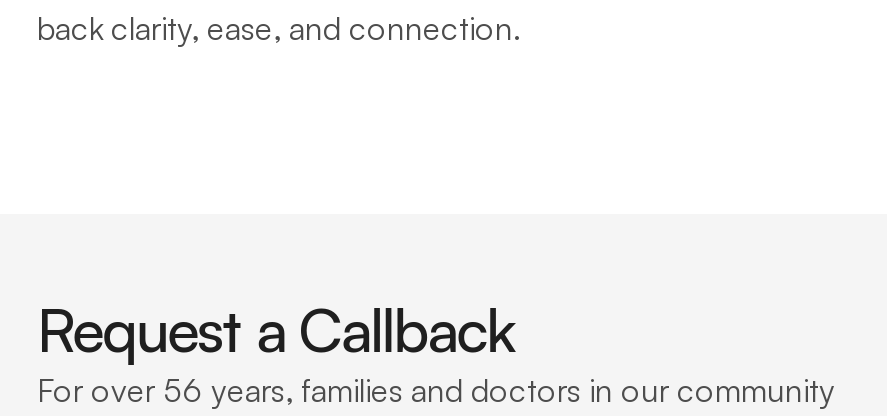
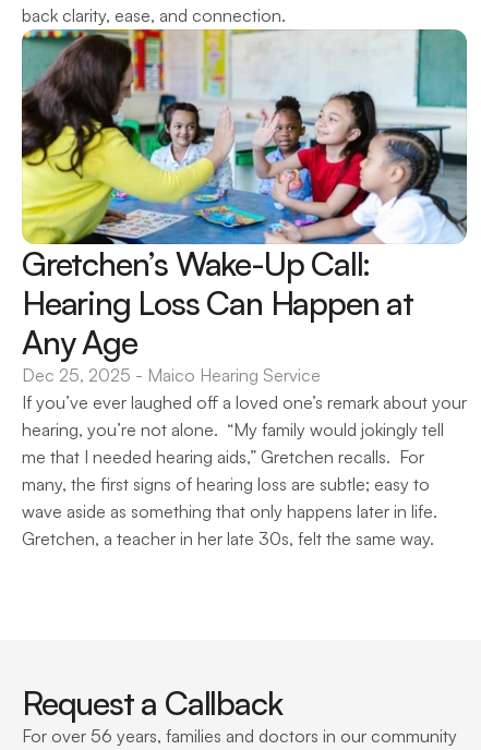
+ [image]
+ Gretchen’s Wake-Up Call:
+ Hearing Loss Can Happen at
+ Any Age
+ Dec 25, 2025 - Maico Hearing Service
+ If you’ve ever laughed off a loved one’s remark about your
+ hearing, you’re not alone. “My family would jokingly tell
+ me that I needed hearing aids,” Gretchen recalls. For
+ many, the first signs of hearing loss are subtle; easy to
+ wave aside as something that only happens later in life.
+ Gretchen, a teacher in her late 30s, felt the same way.
